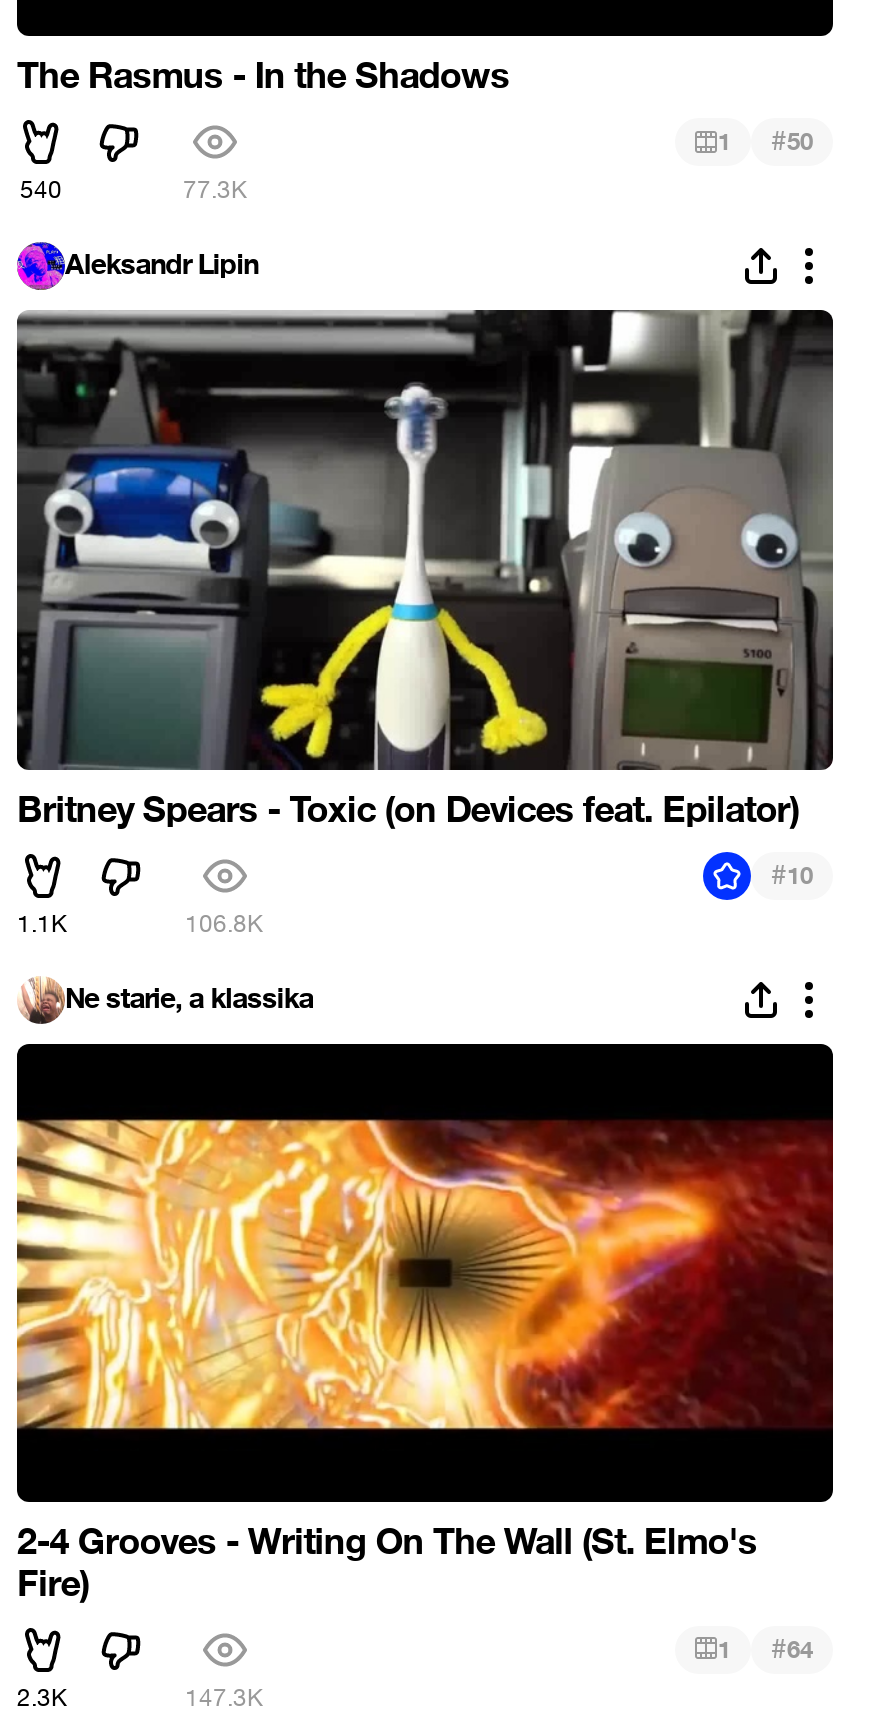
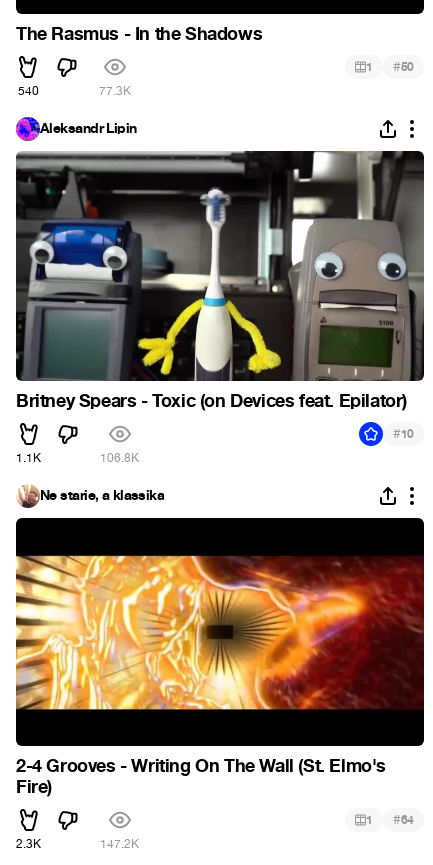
- 147.3K
+ 147.2K
